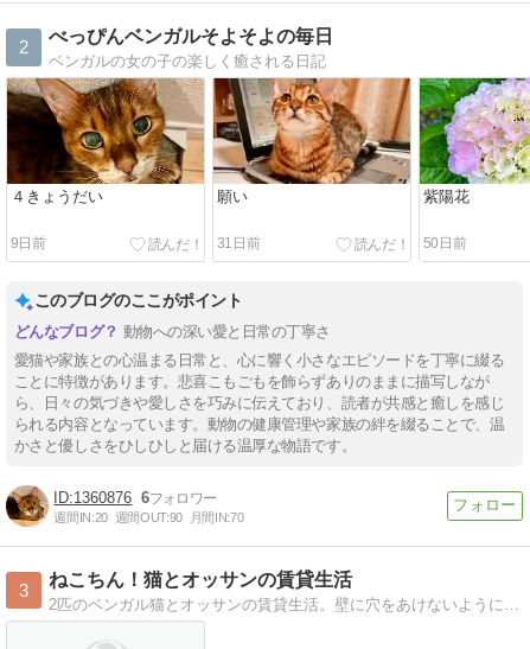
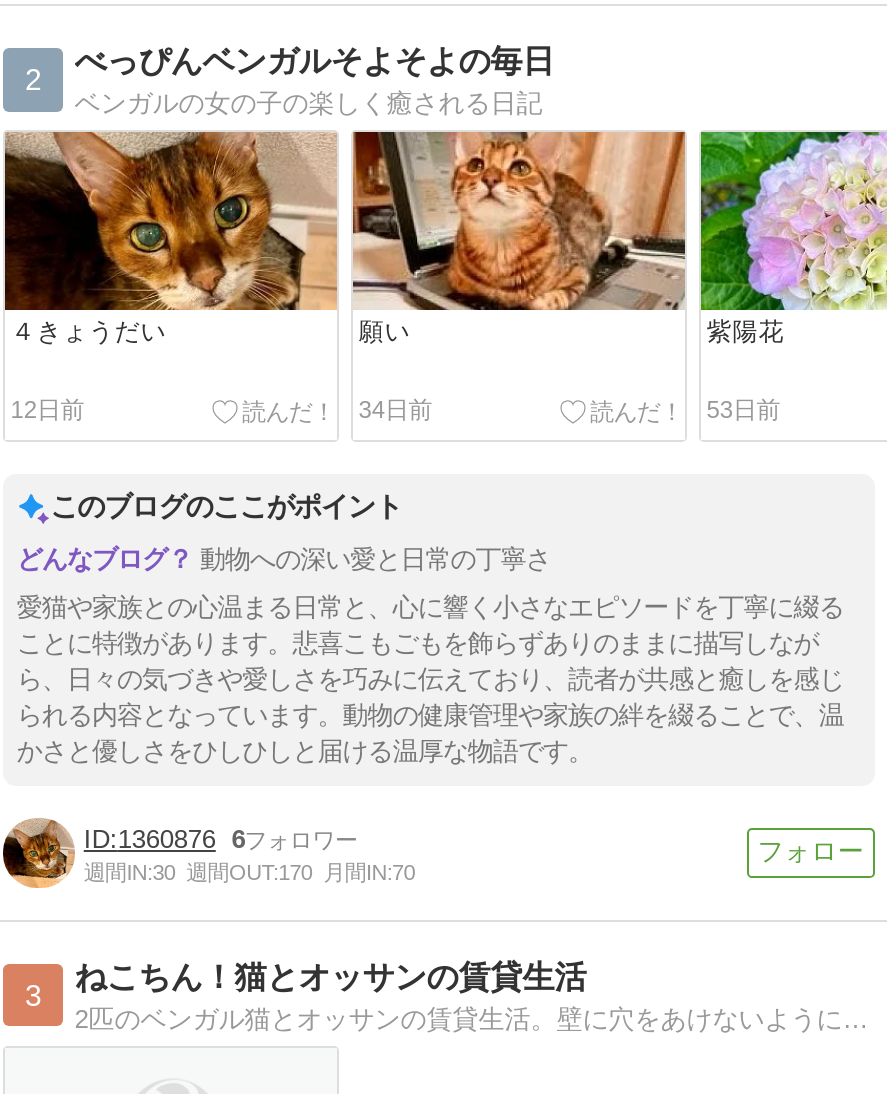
- 9日前
+ 12日前

- 31日前
+ 34日前

- 50日前
+ 53日前

- 週間IN:20 週間OUT:90 月間IN:70
+ 週間IN:30 週間OUT:170 月間IN:70
